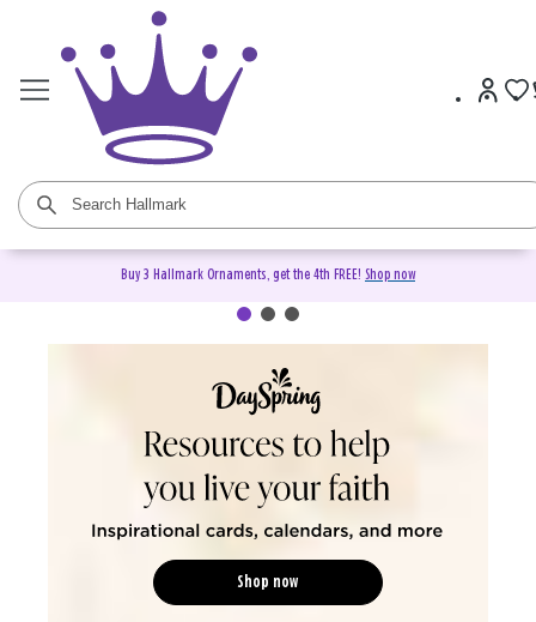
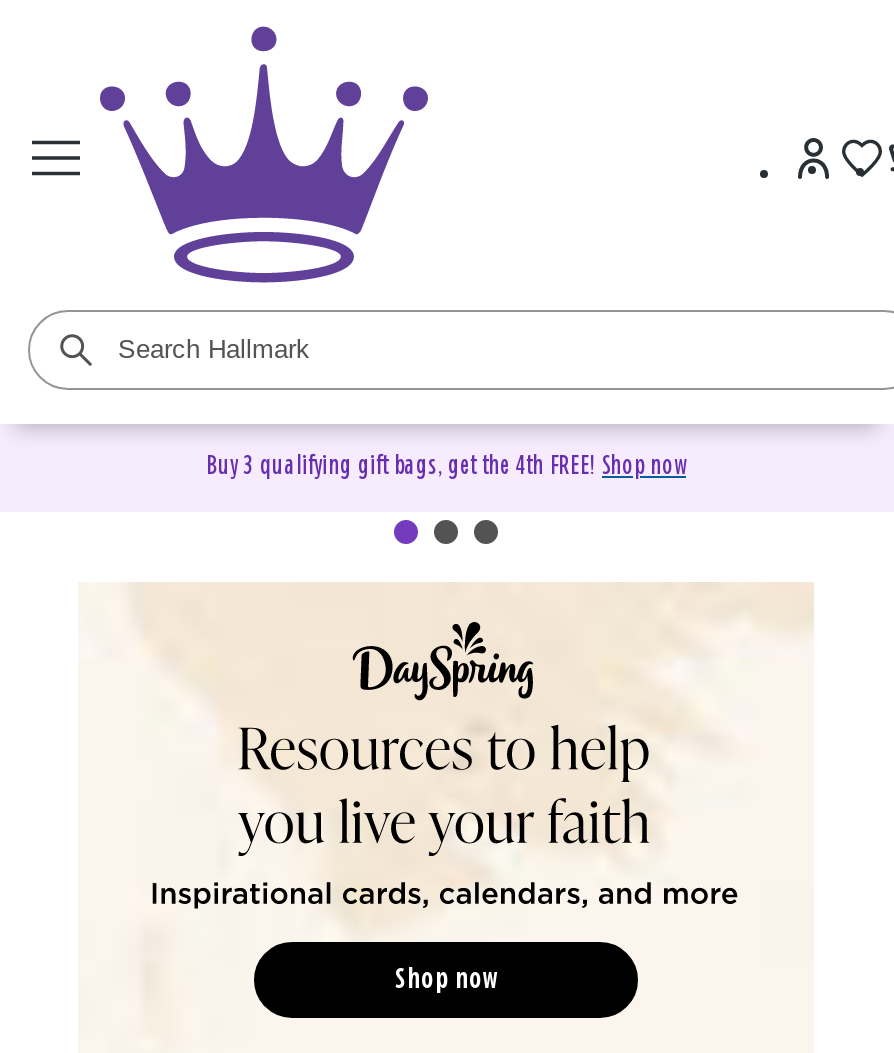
- Buy 3 Hallmark Ornaments, get the 4th FREE! Shop now
+ Buy 3 qualifying gift bags, get the 4th FREE! Shop now
